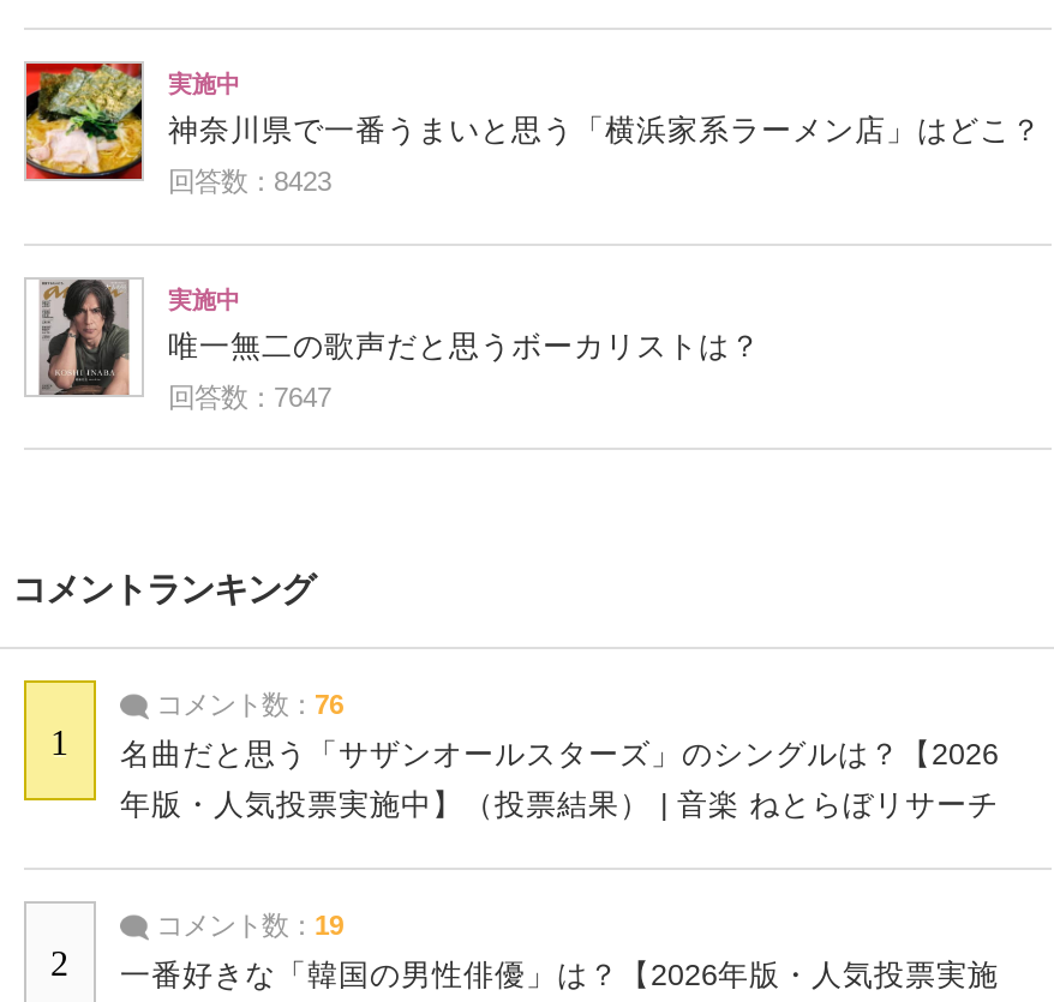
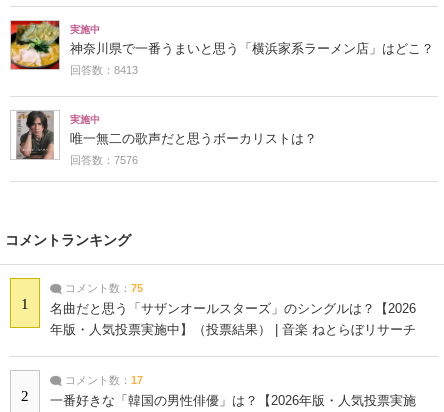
- 回答数：8423
+ 回答数：8413

- 回答数：7647
+ 回答数：7576

- コメント数：76
+ コメント数：75

- コメント数：19
+ コメント数：17
